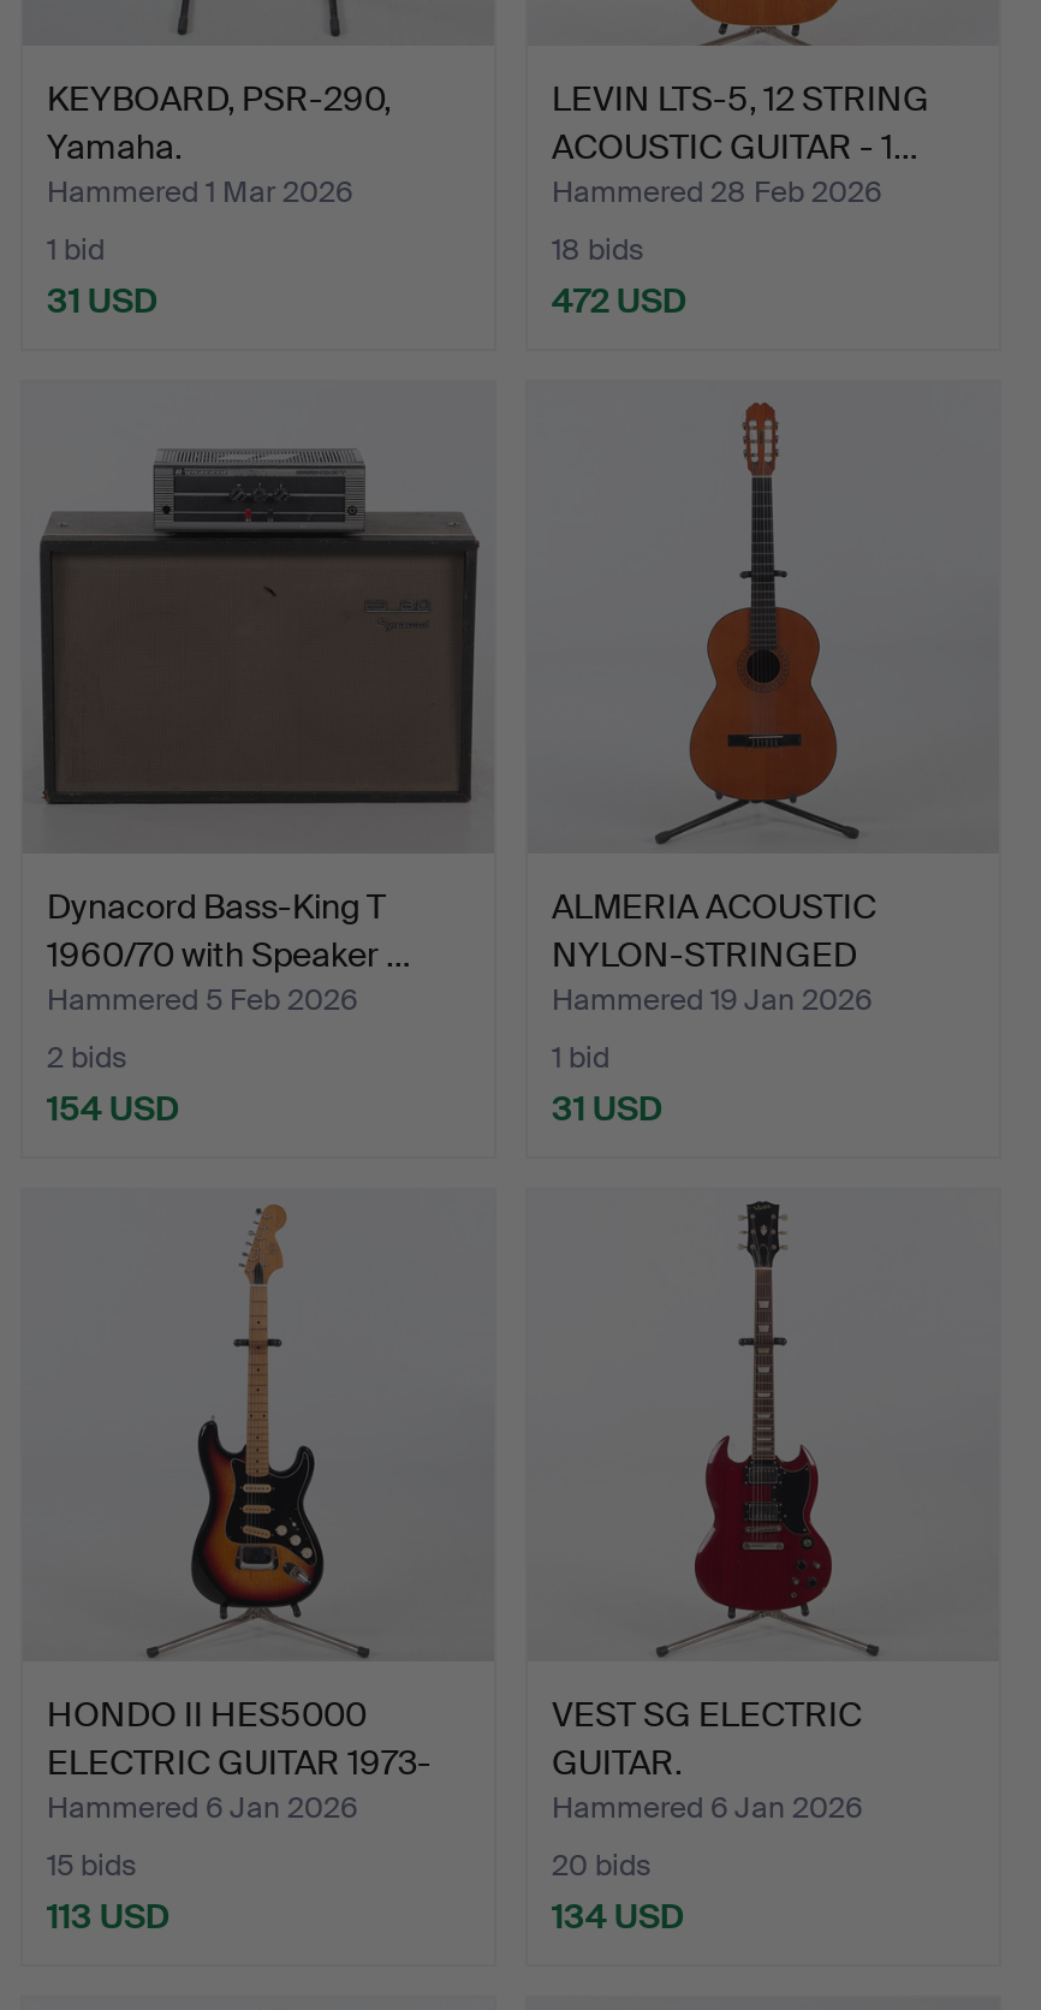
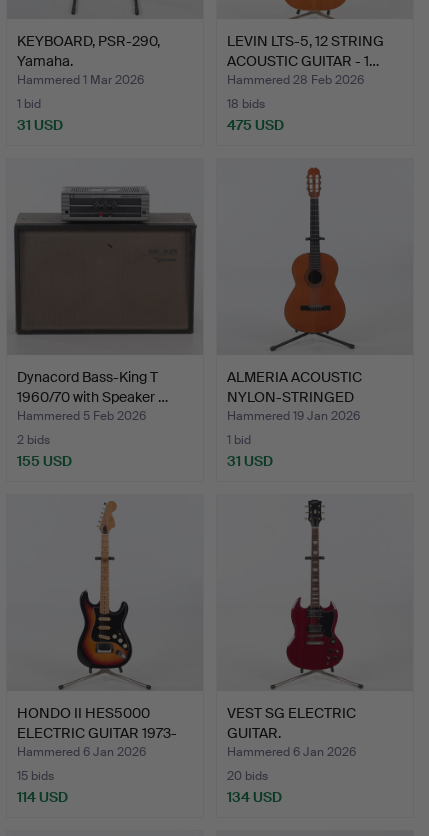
- 472 USD
+ 475 USD

- 154 USD
+ 155 USD

- 113 USD
+ 114 USD
